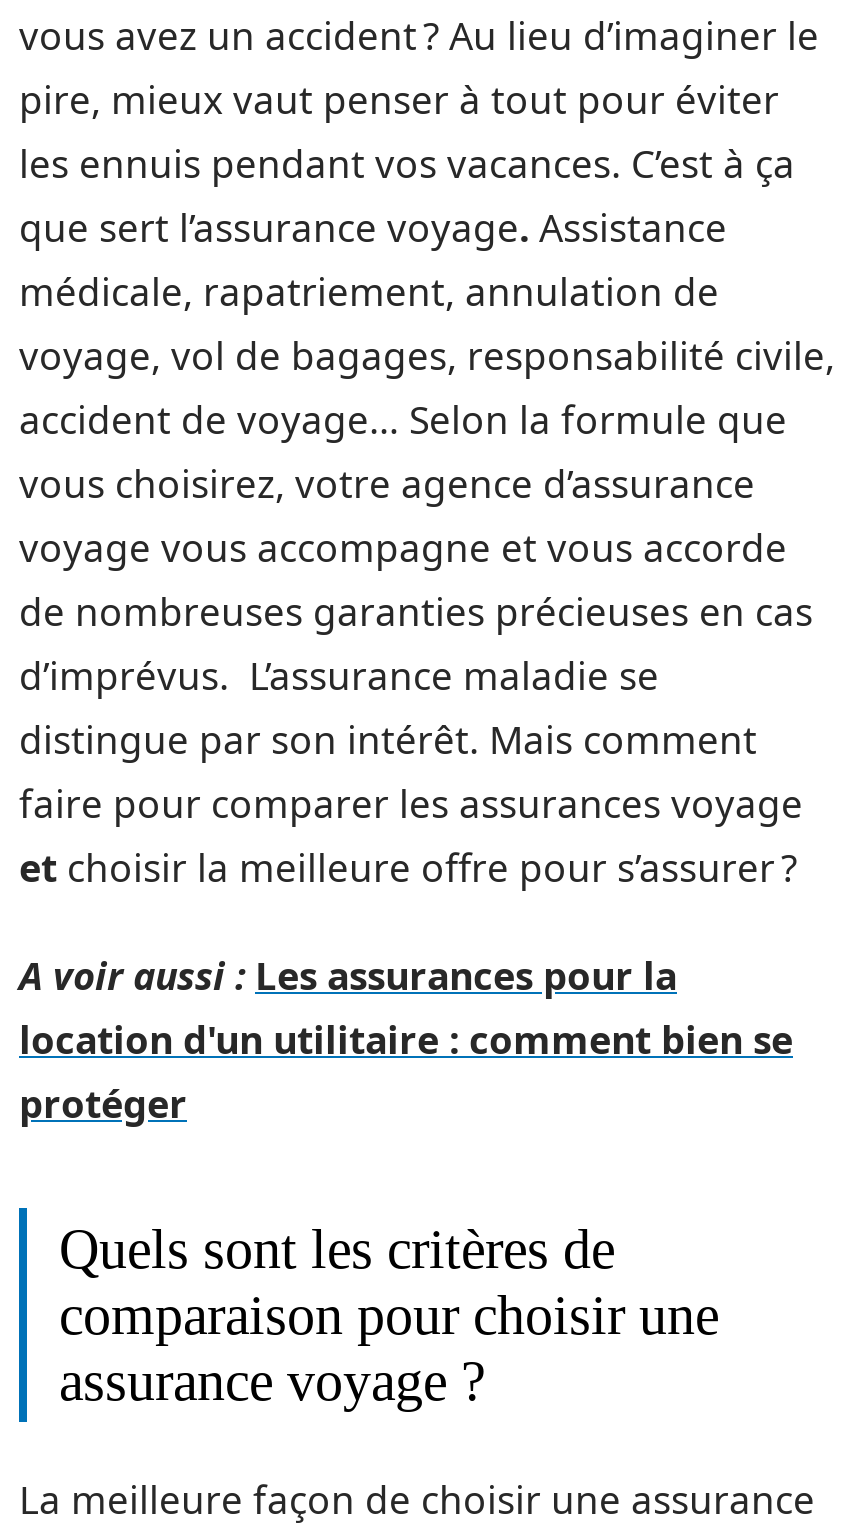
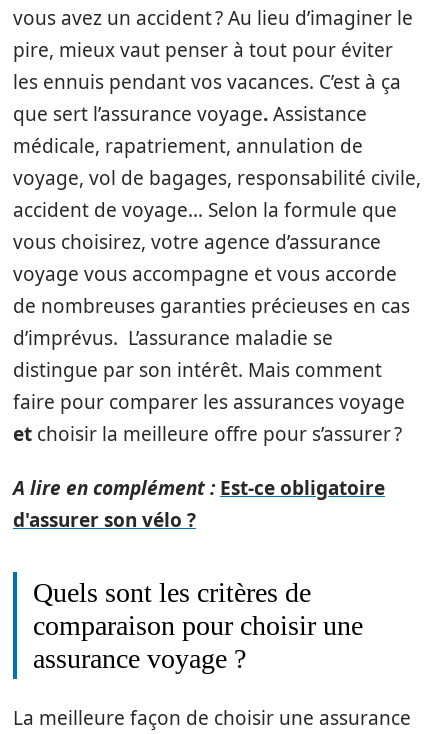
- A voir aussi : Les assurances pour la
- location d'un utilitaire : comment bien se
- protéger
+ A lire en complément : Est-ce obligatoire
+ d'assurer son vélo ?
